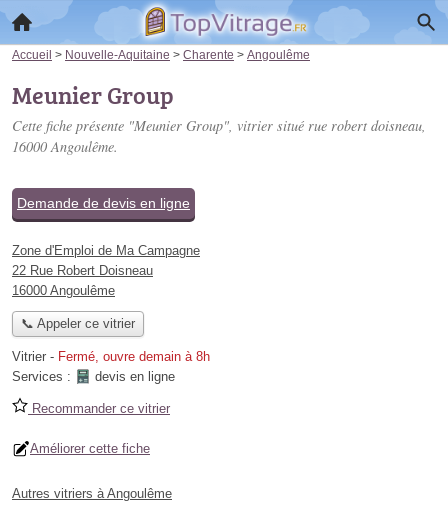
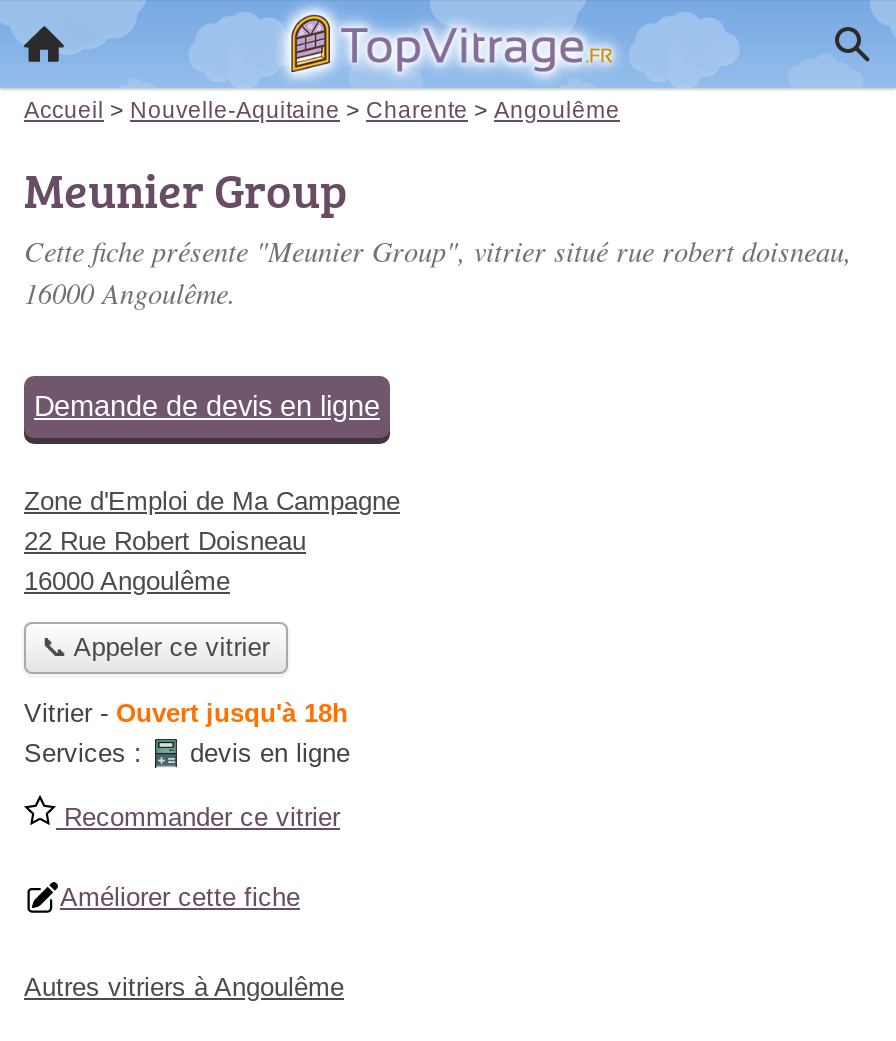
- Vitrier - Fermé, ouvre demain à 8h
+ Vitrier - Ouvert jusqu'à 18h
